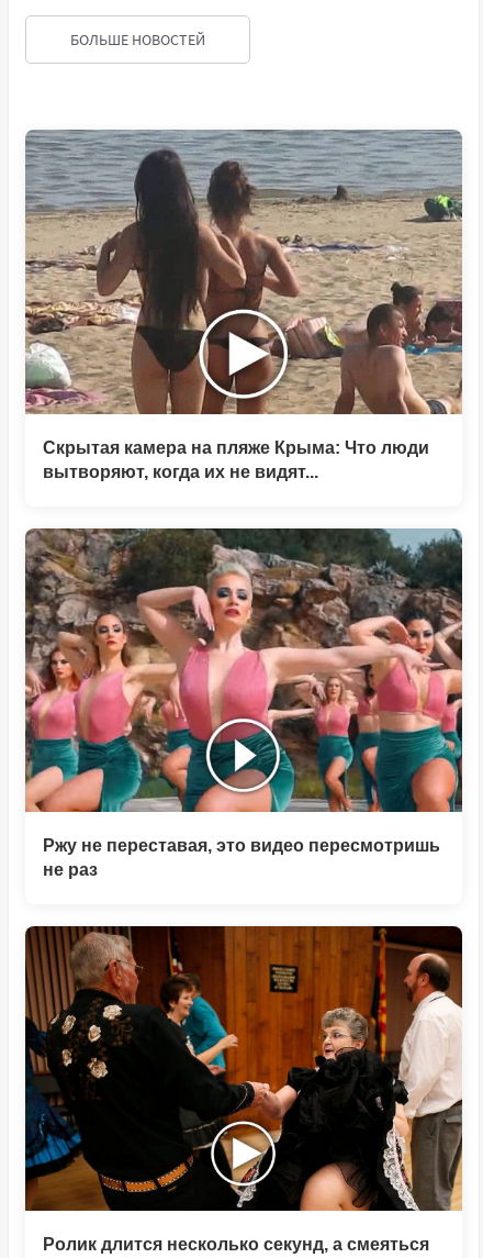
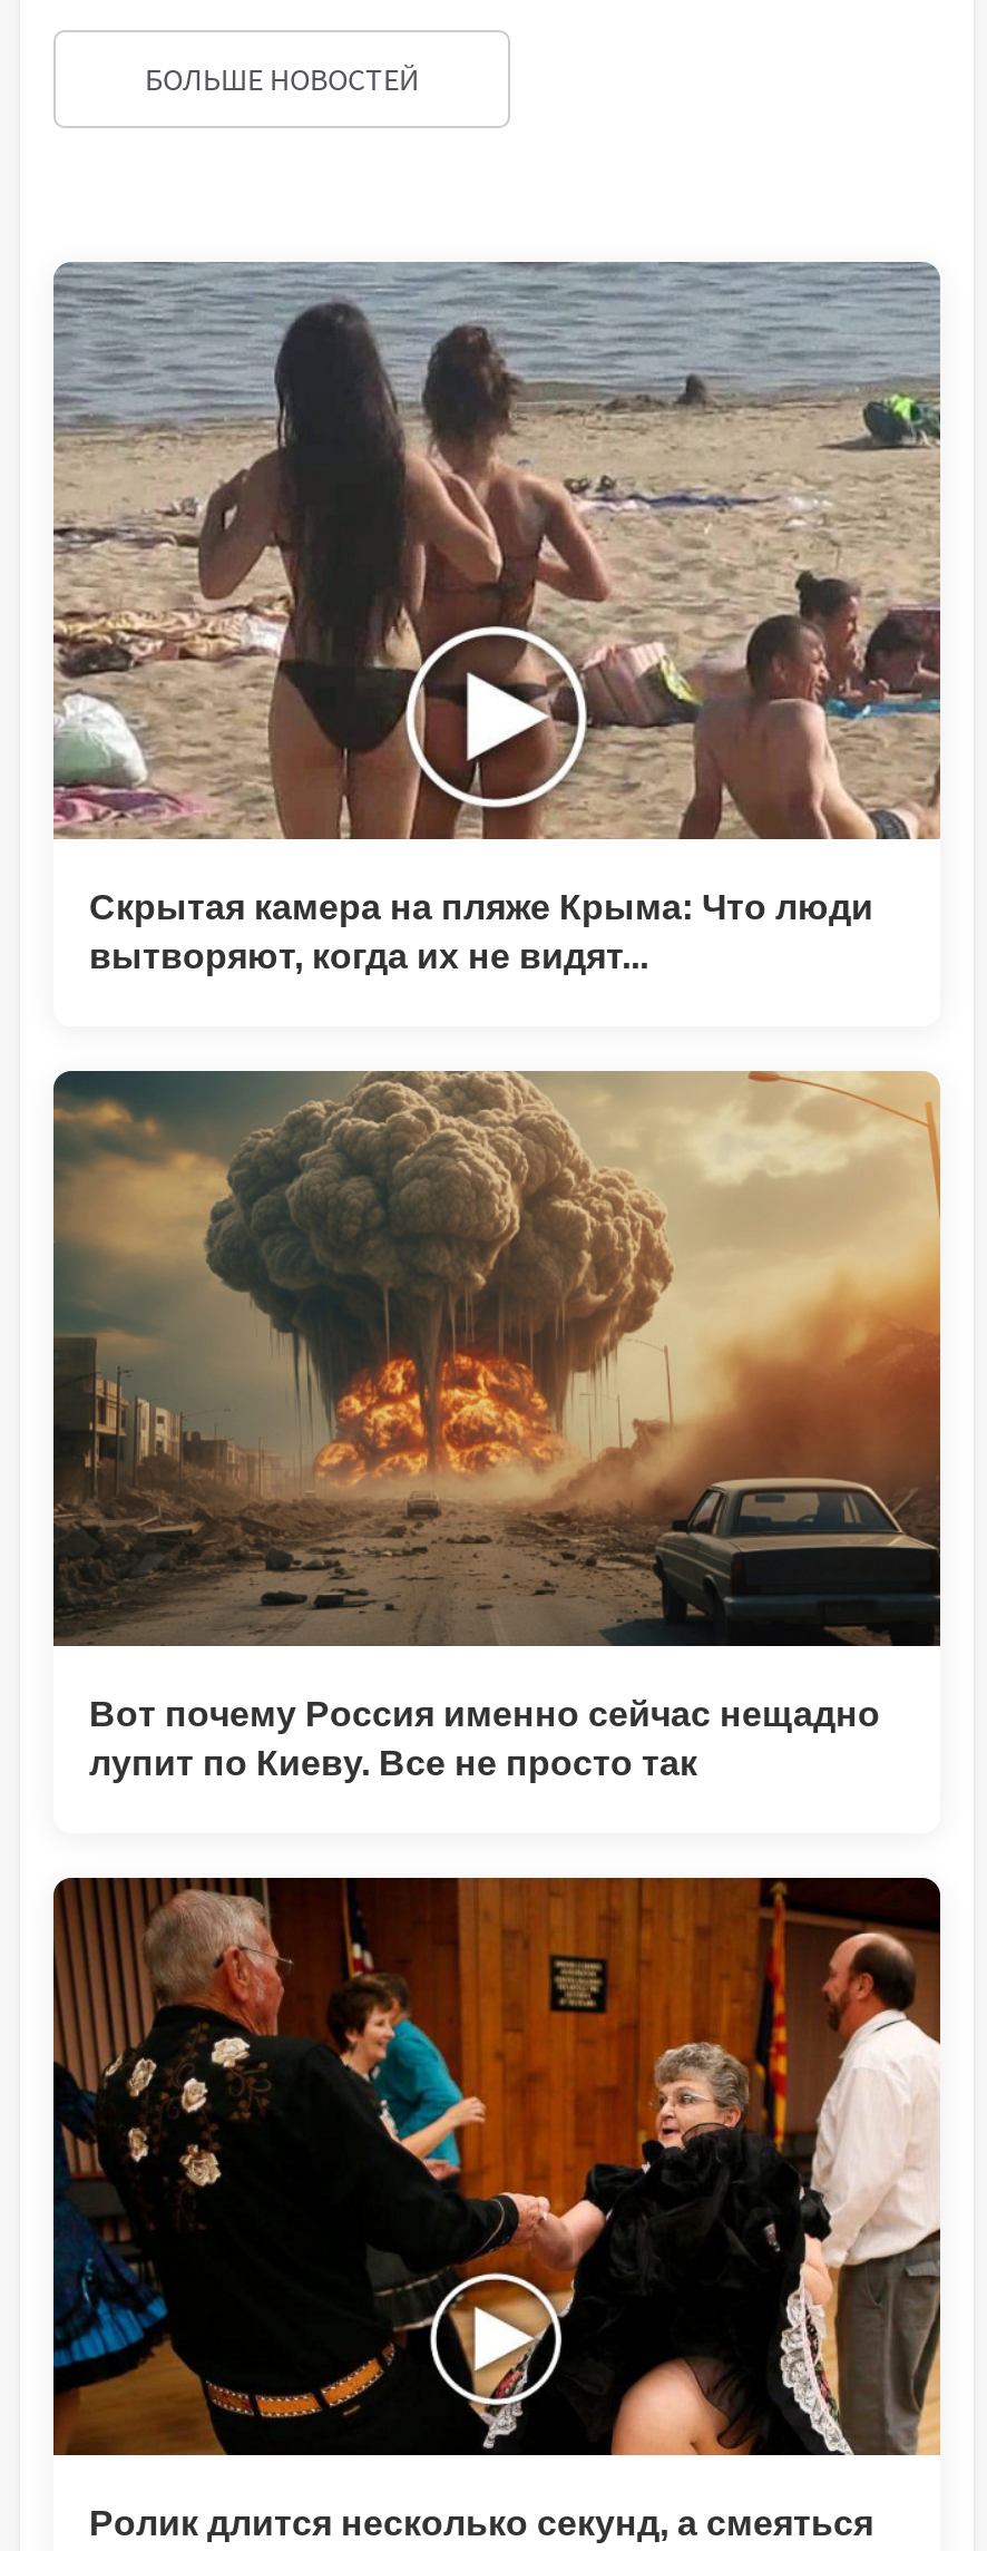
- [image]
- Ржу не переставая, это видео пересмотришь
- не раз
+ [image]
+ Вот почему Россия именно сейчас нещадно
+ лупит по Киеву. Все не просто так
